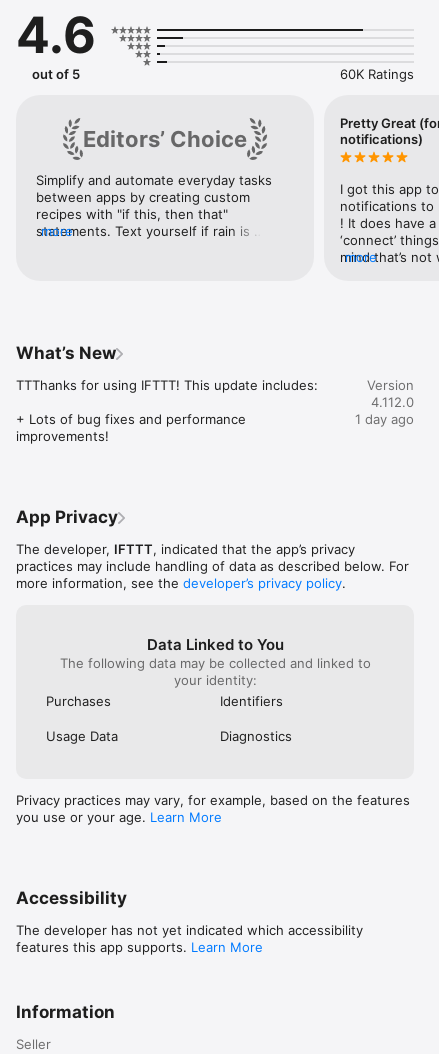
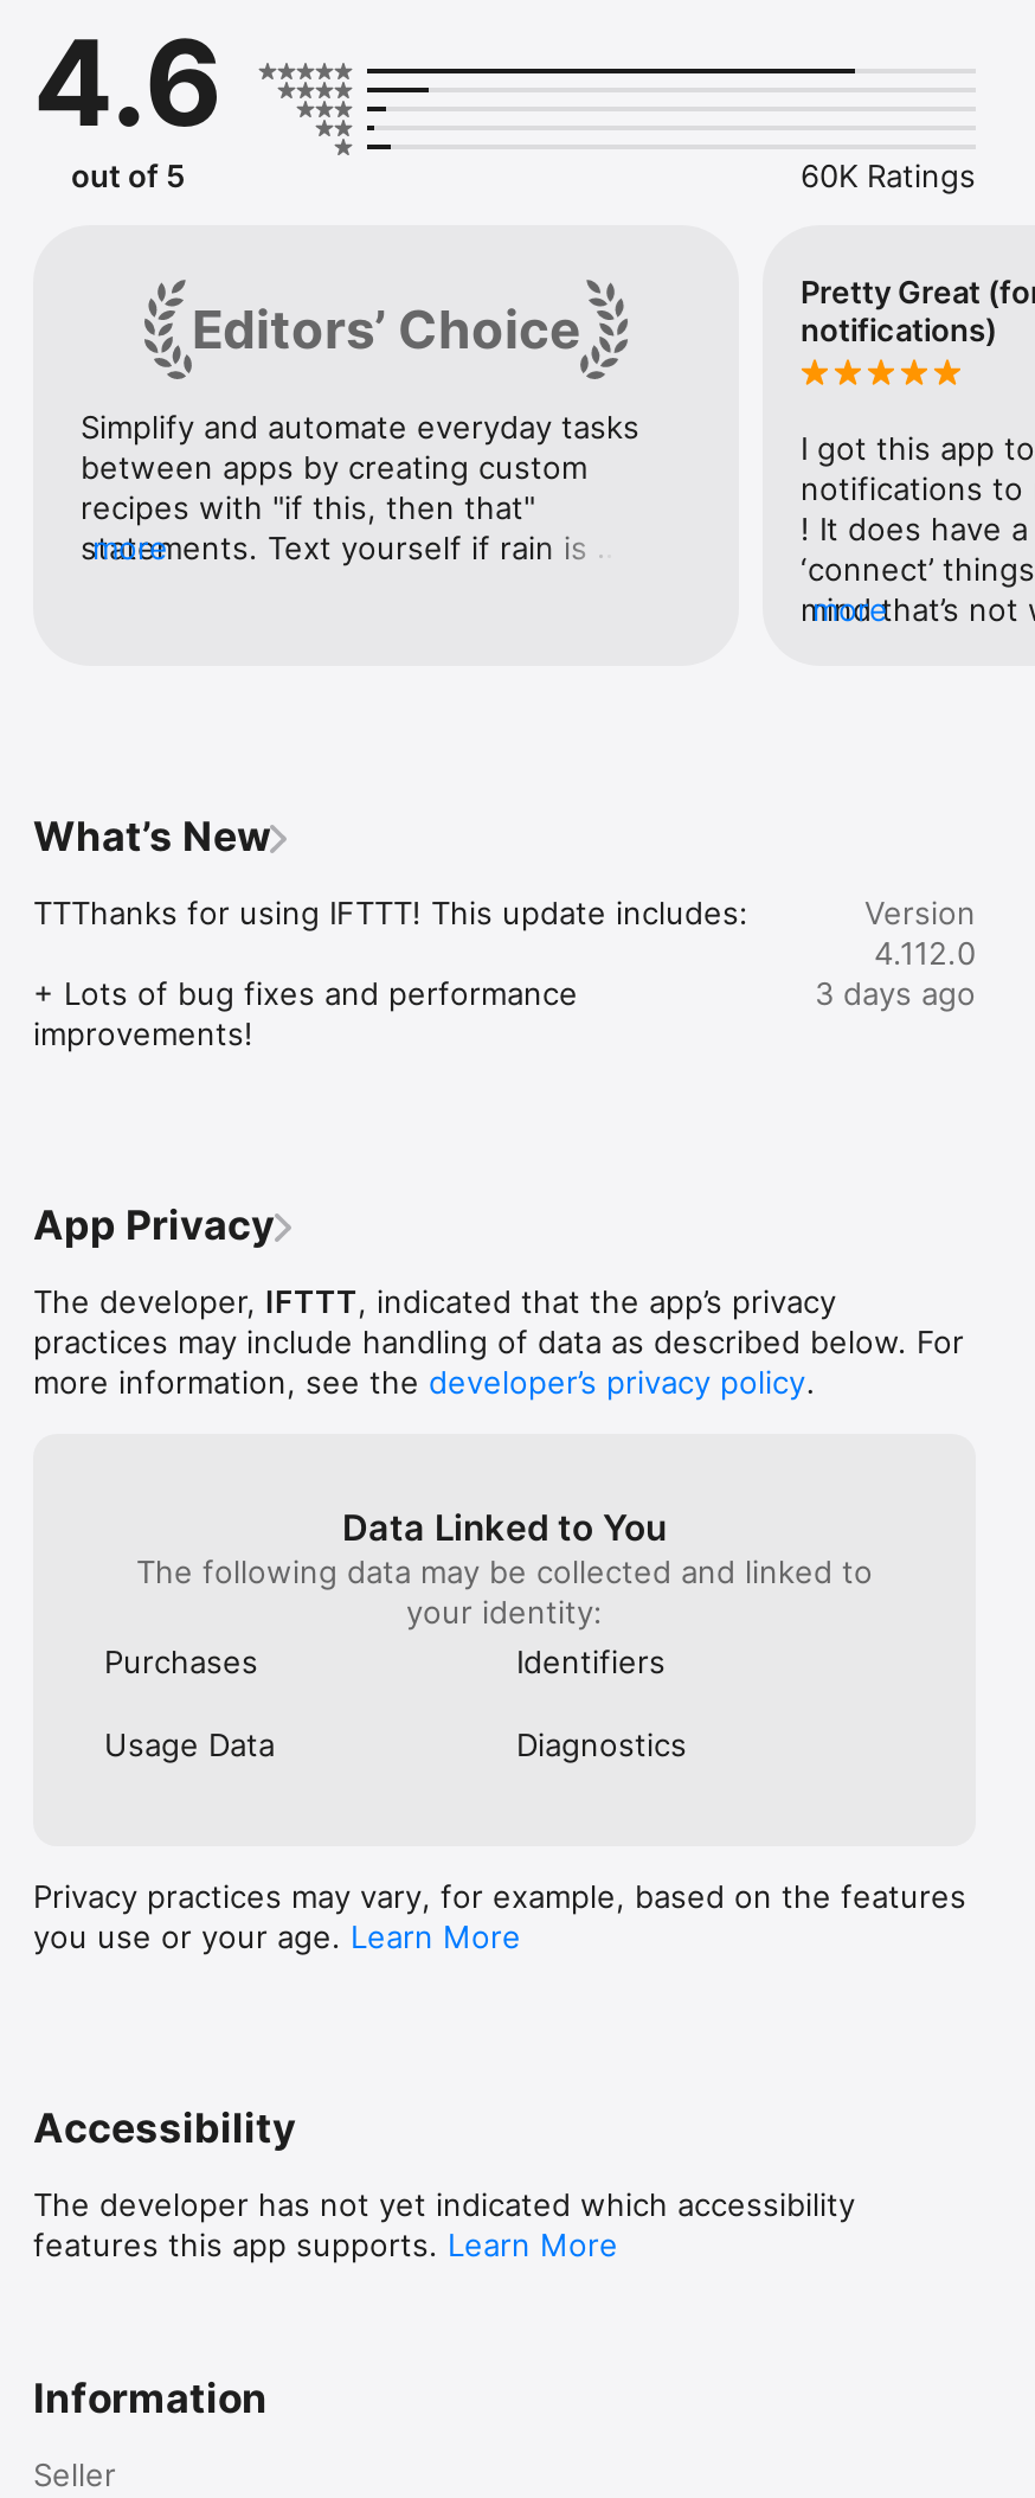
- 1 day ago
+ 3 days ago
